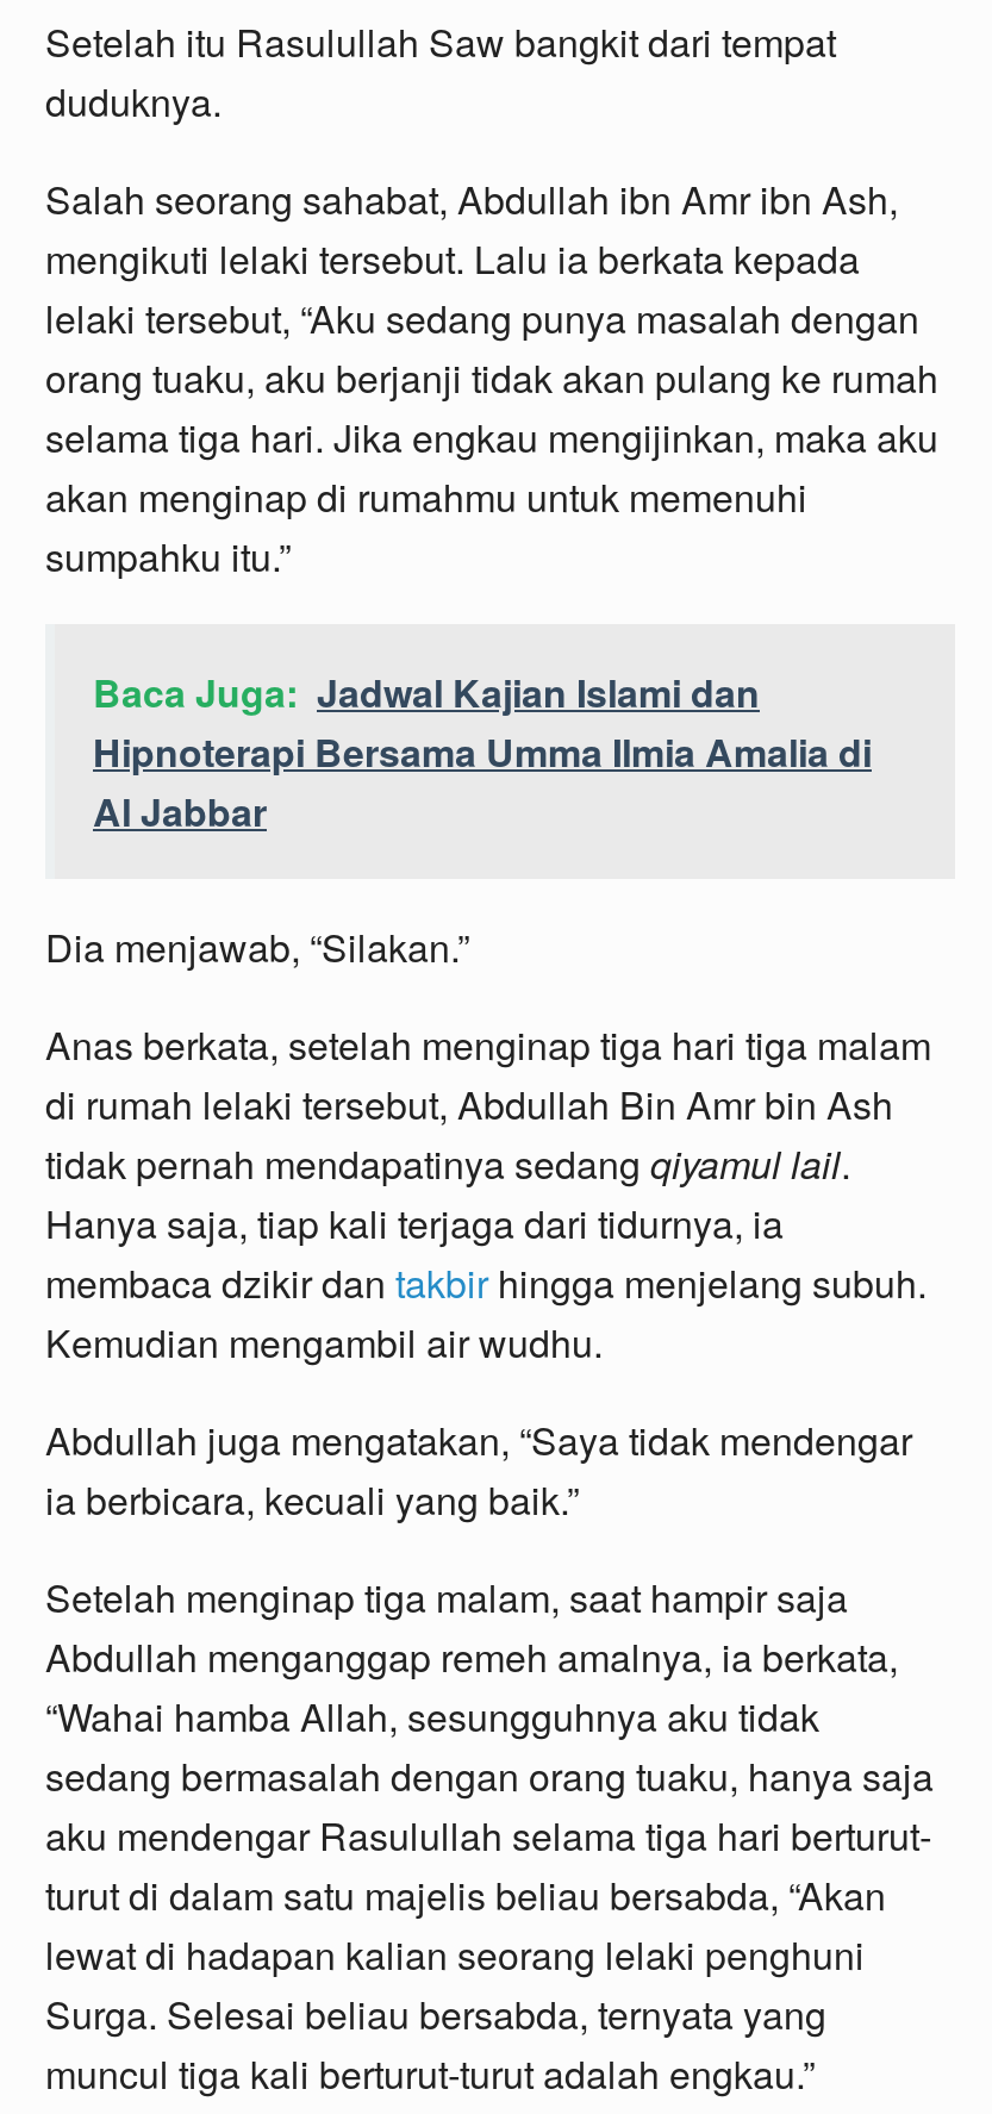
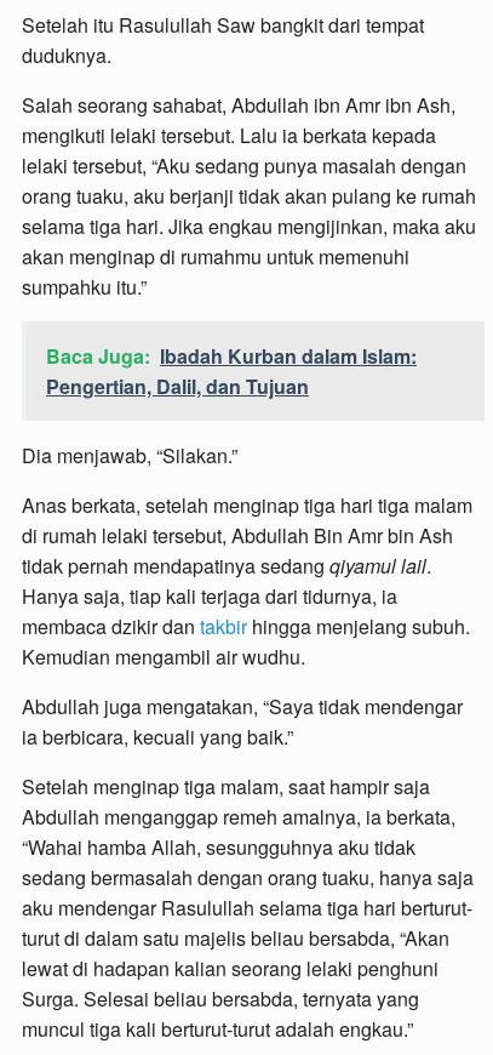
- Baca Juga: Jadwal Kajian Islami dan
- Hipnoterapi Bersama Umma Ilmia Amalia di
- Al Jabbar
+ Baca Juga: Ibadah Kurban dalam Islam:
+ Pengertian, Dalil, dan Tujuan
